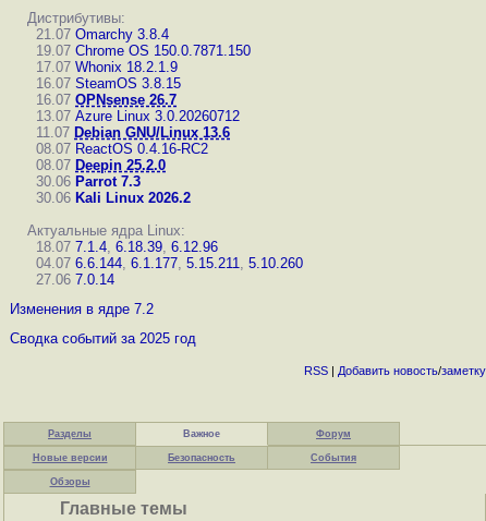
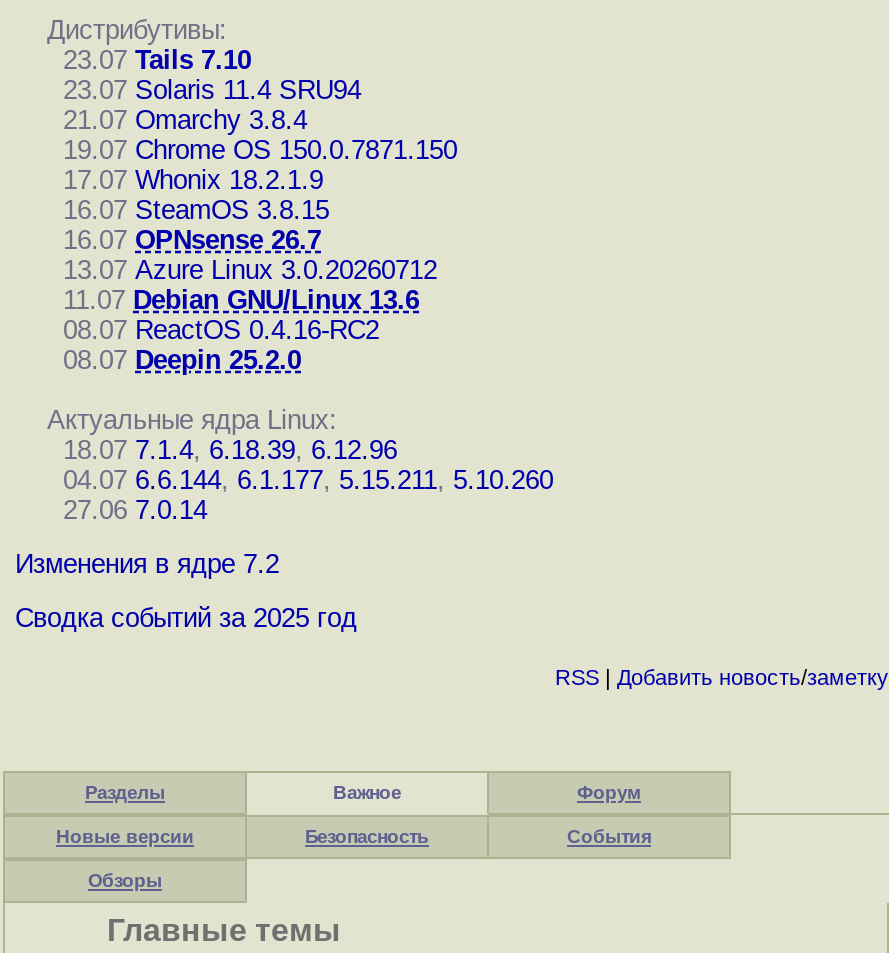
+ 23.07 Tails 7.10
+ 23.07 Solaris 11.4 SRU94

moved down: 21.07 Omarchy 3.8.4 | 19.07 Chrome OS 150.0.7871.150 | 17.07 Whonix 18.2.1.9 | ... | 08.07 ReactOS 0.4.16-RC2 | 08.07 Deepin 25.2.0

- 30.06 Parrot 7.3
- 30.06 Kali Linux 2026.2
